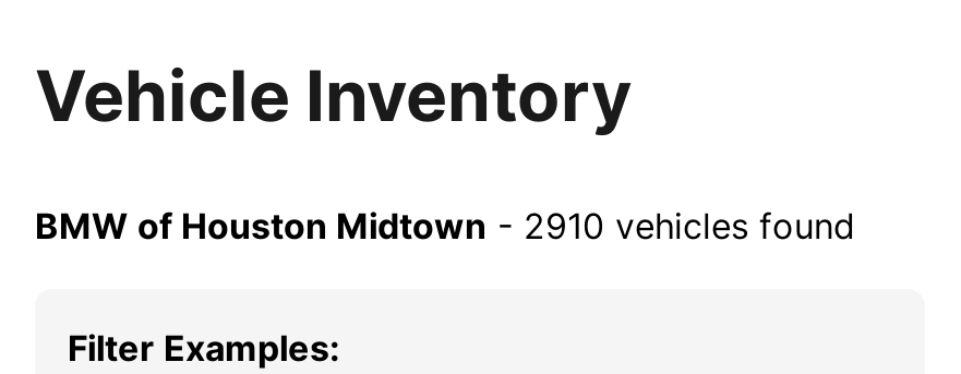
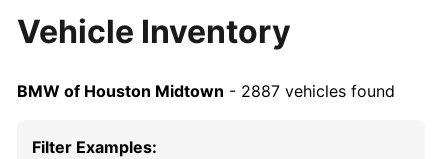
- BMW of Houston Midtown - 2910 vehicles found
+ BMW of Houston Midtown - 2887 vehicles found
